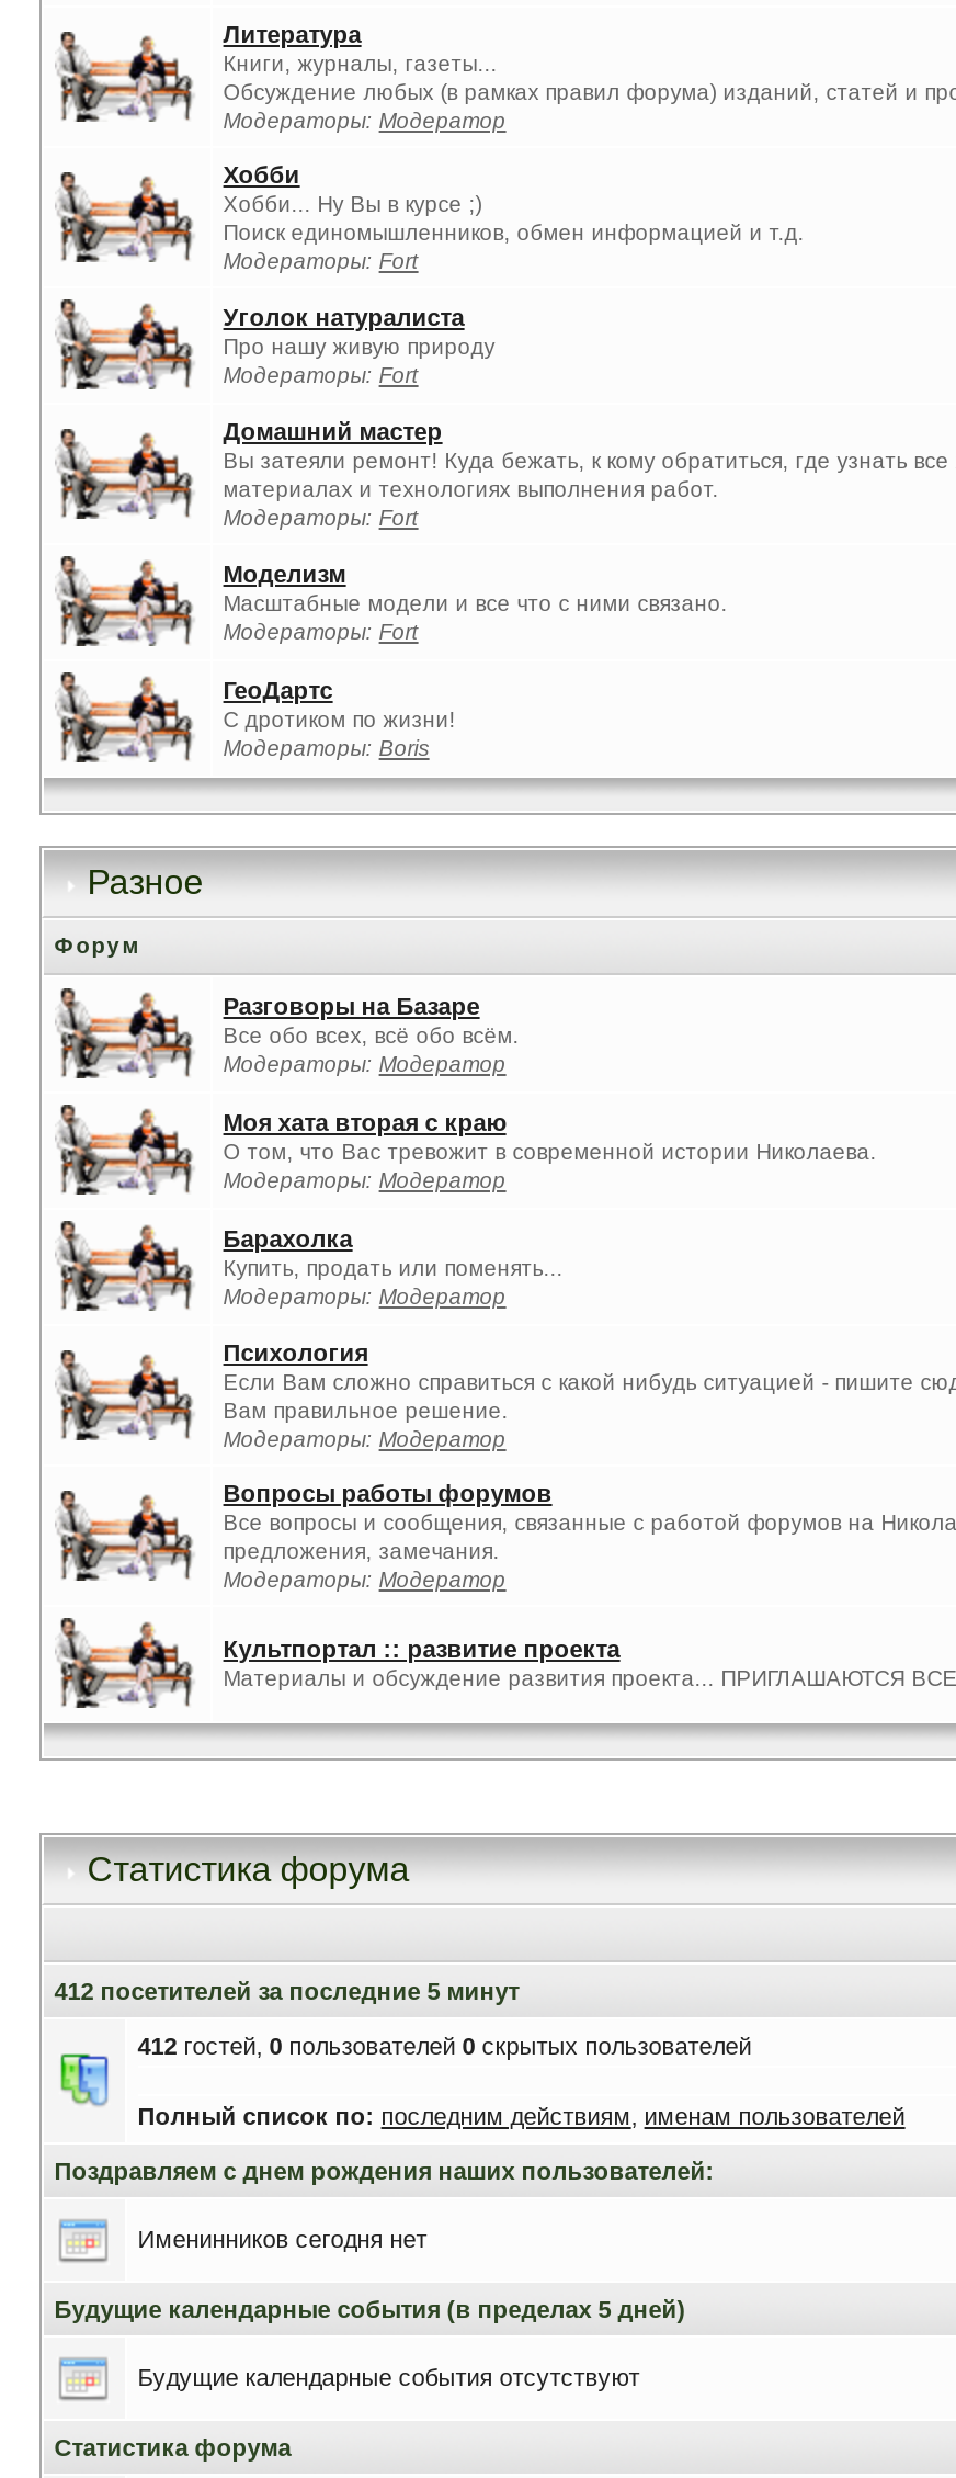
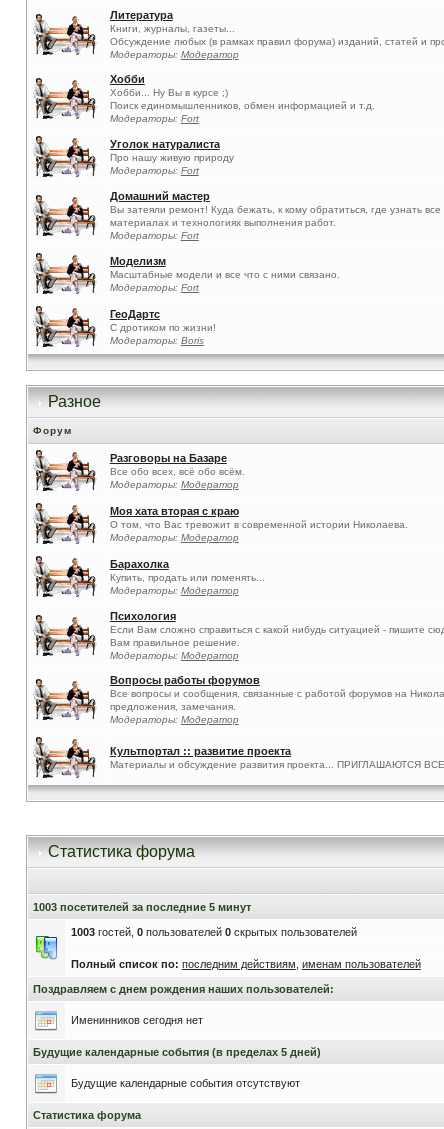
- 412 посетителей за последние 5 минут
+ 1003 посетителей за последние 5 минут

- 412 гостей, 0 пользователей 0 скрытых пользователей
+ 1003 гостей, 0 пользователей 0 скрытых пользователей
